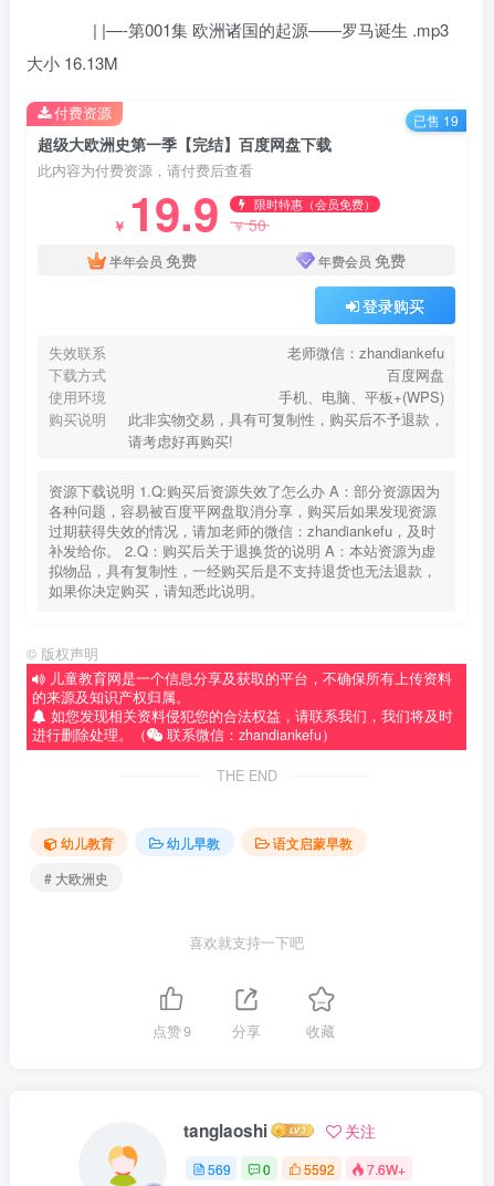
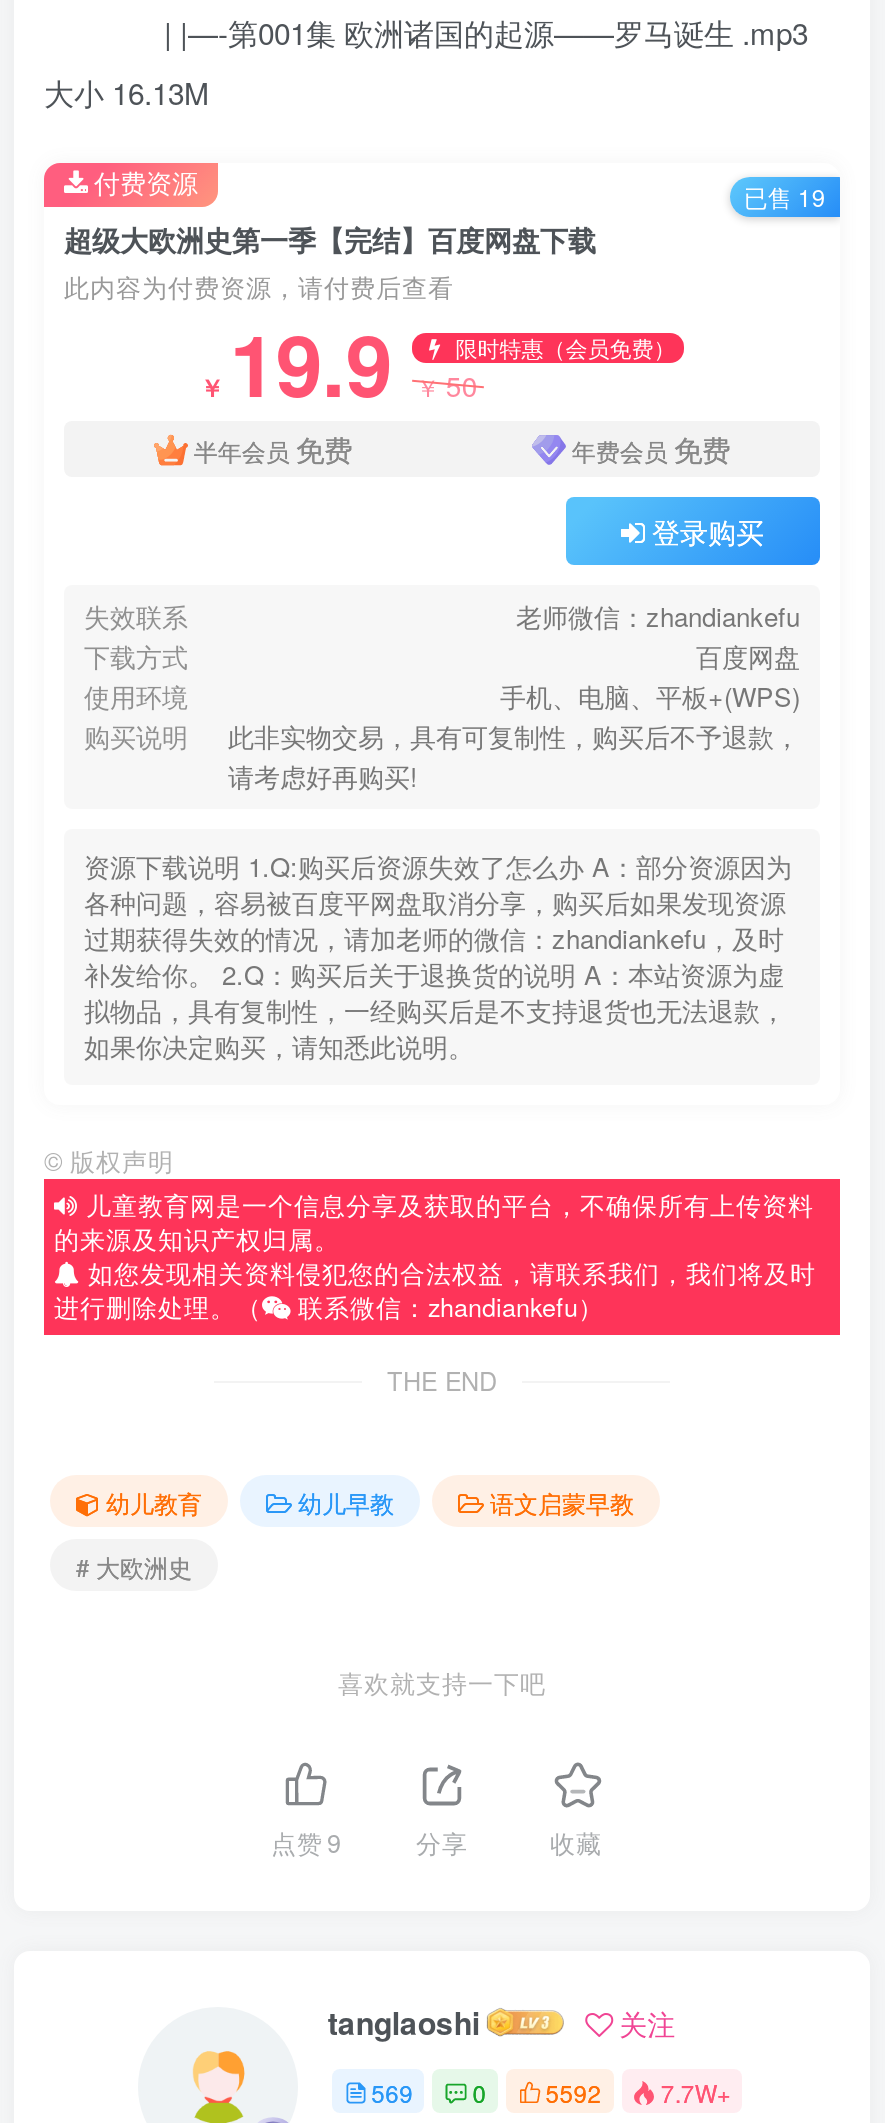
- 569 0 5592 7.6W+
+ 569 0 5592 7.7W+
